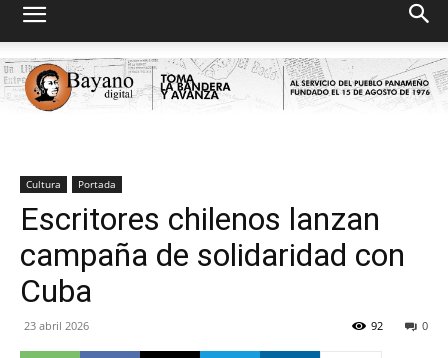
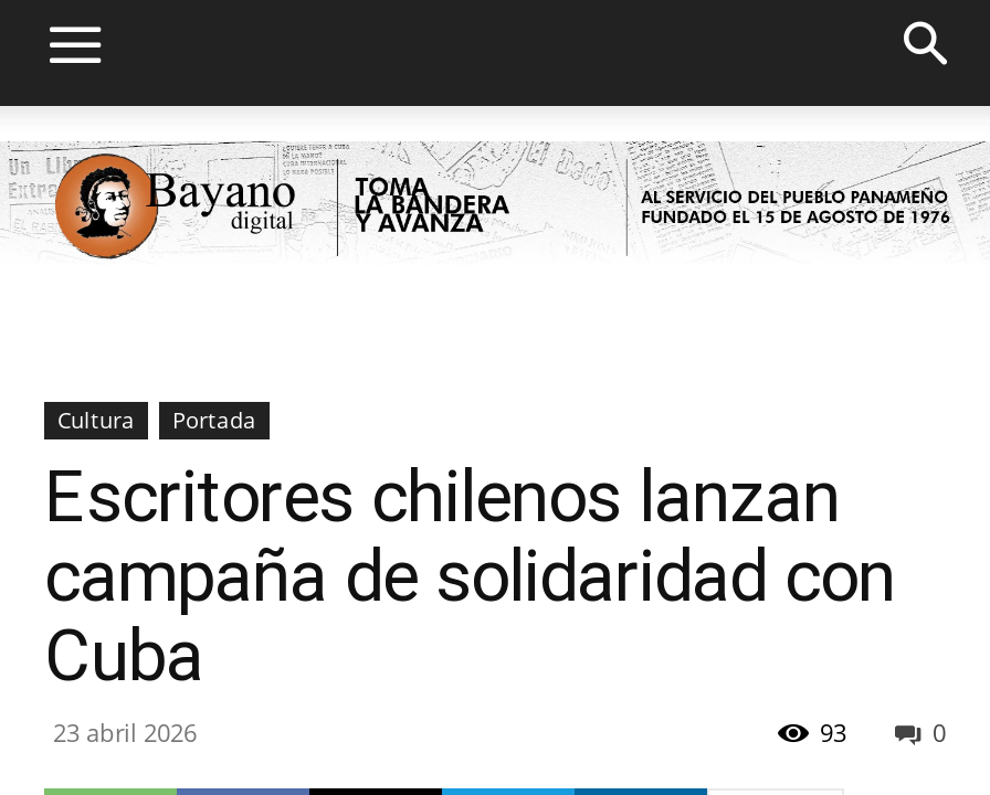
- 92
+ 93
